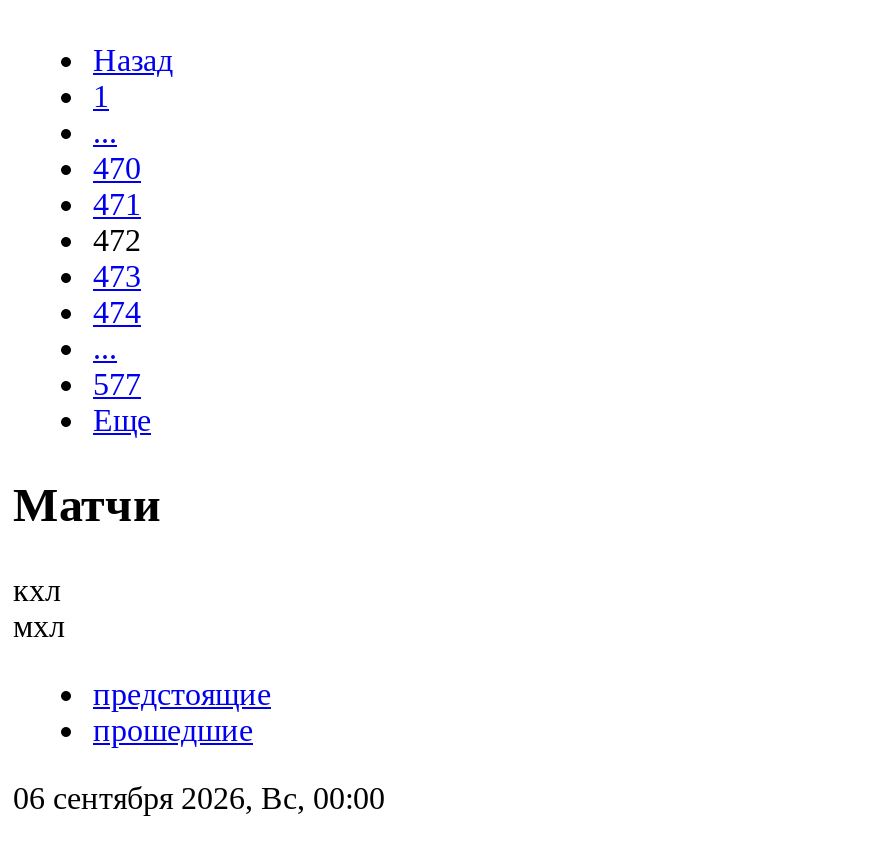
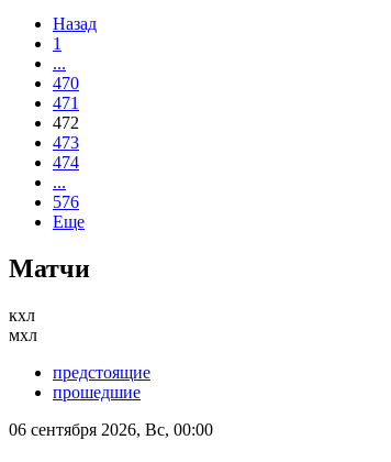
- 577
+ 576
